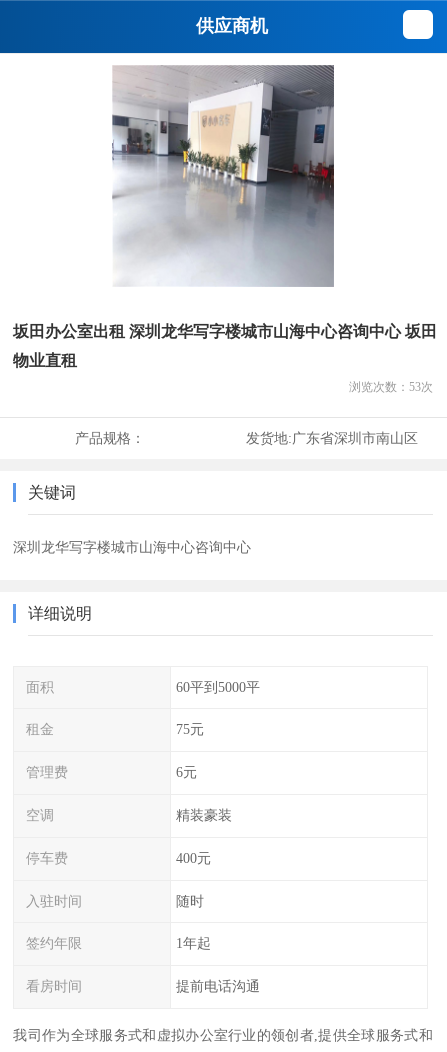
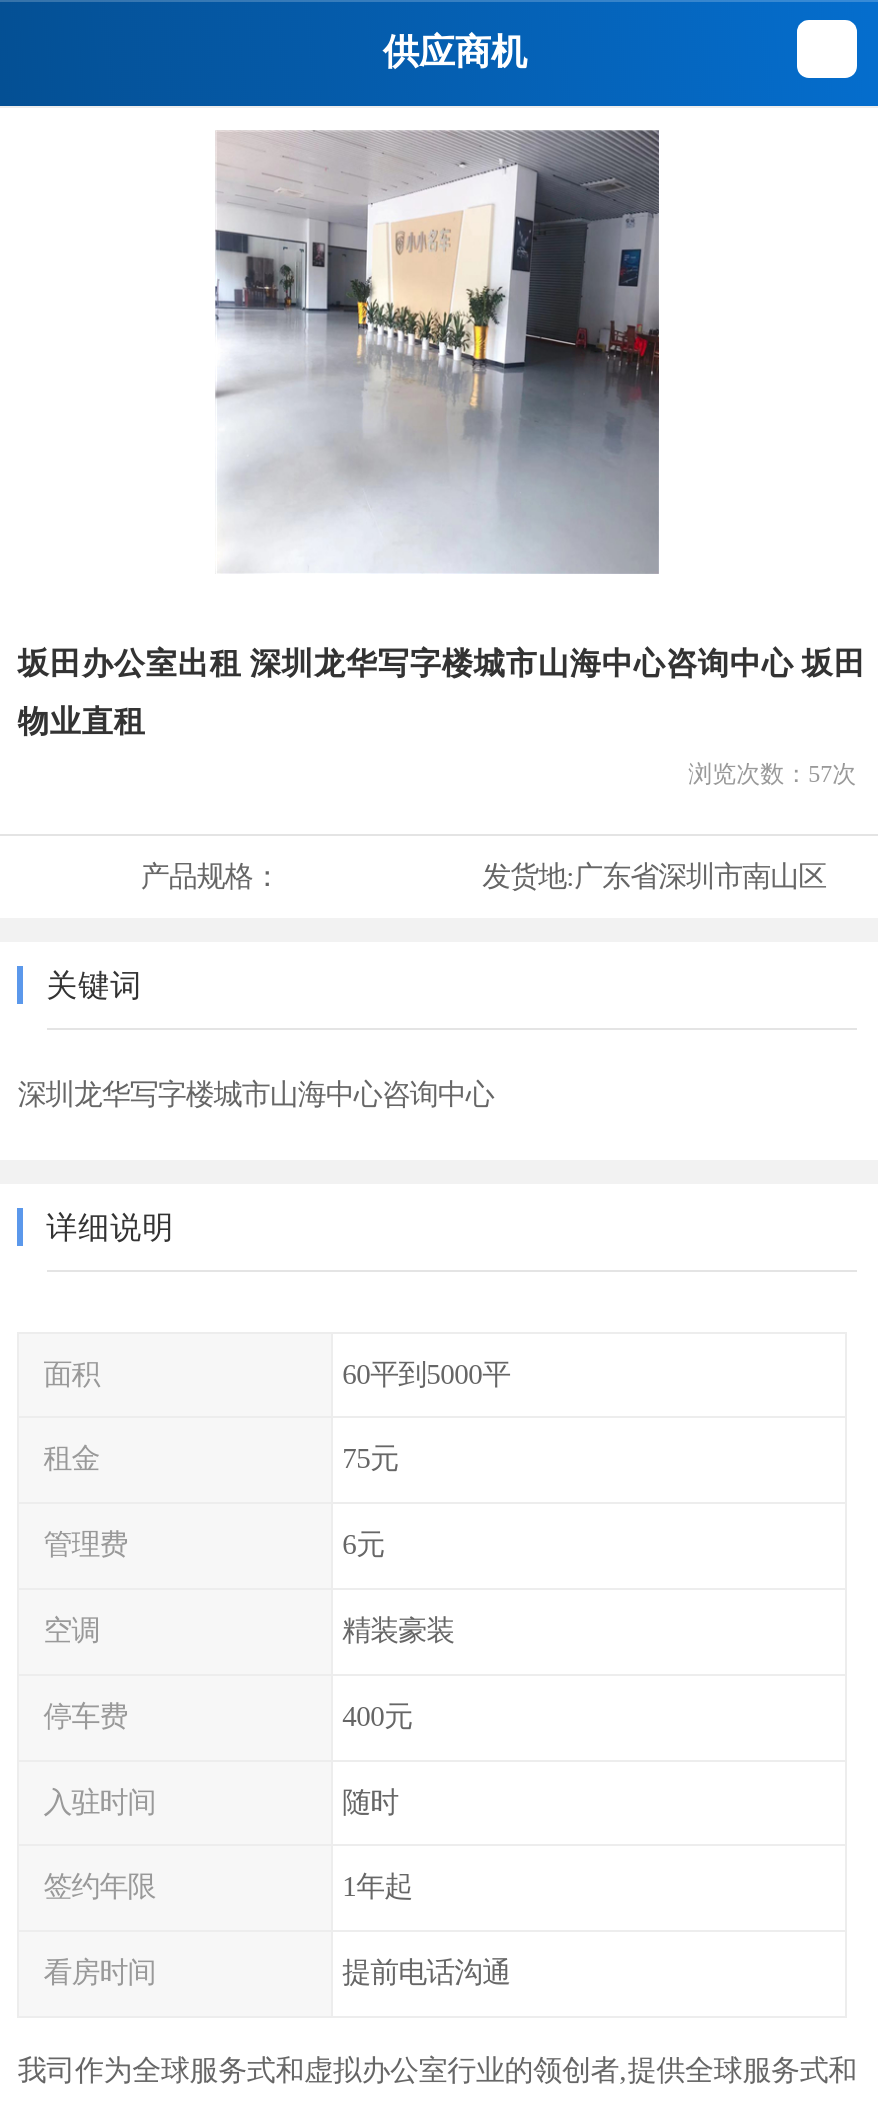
- 浏览次数：53次
+ 浏览次数：57次
